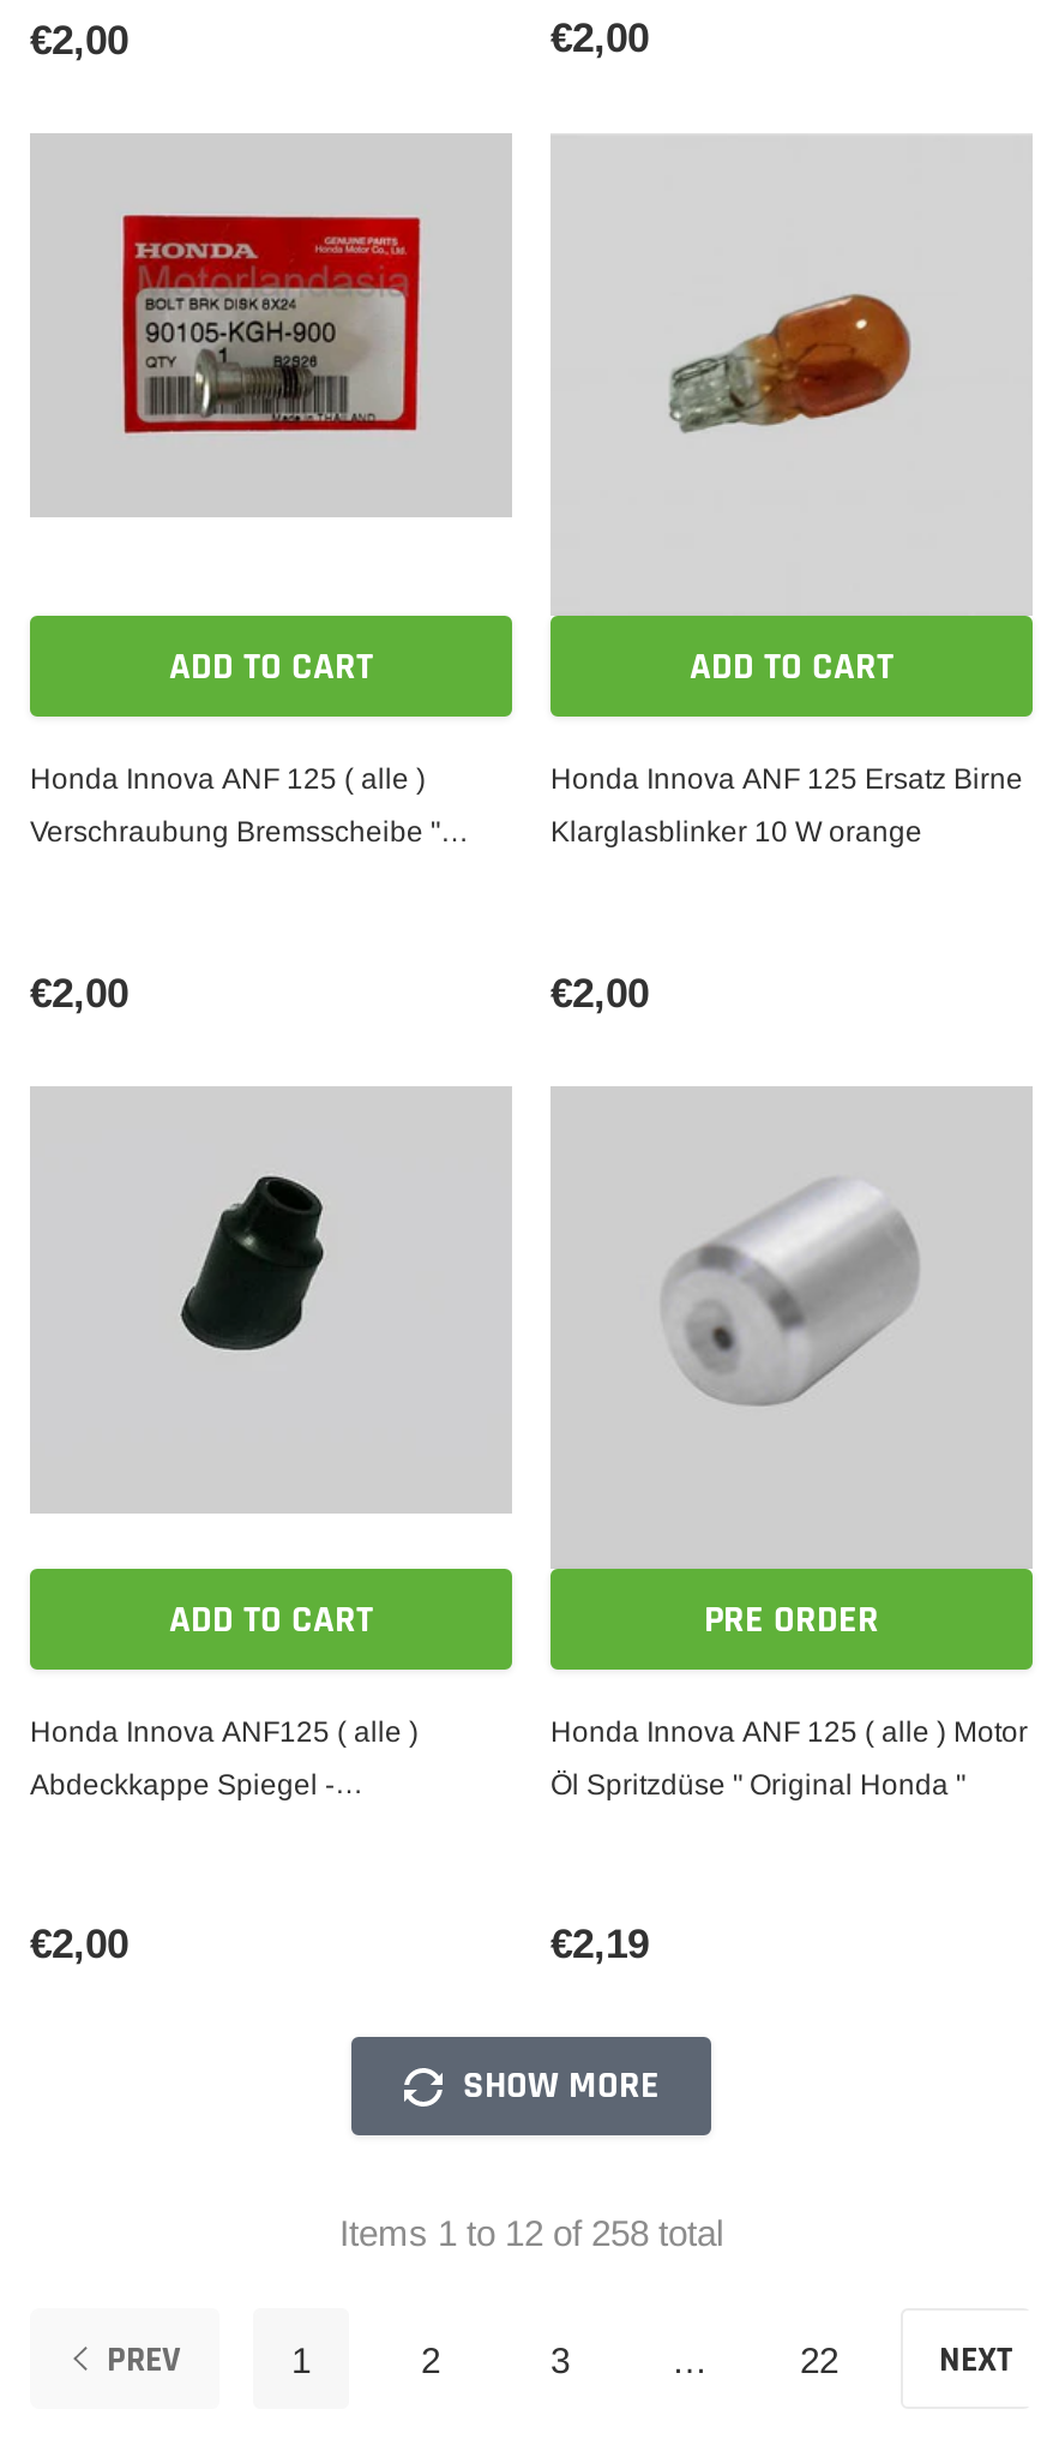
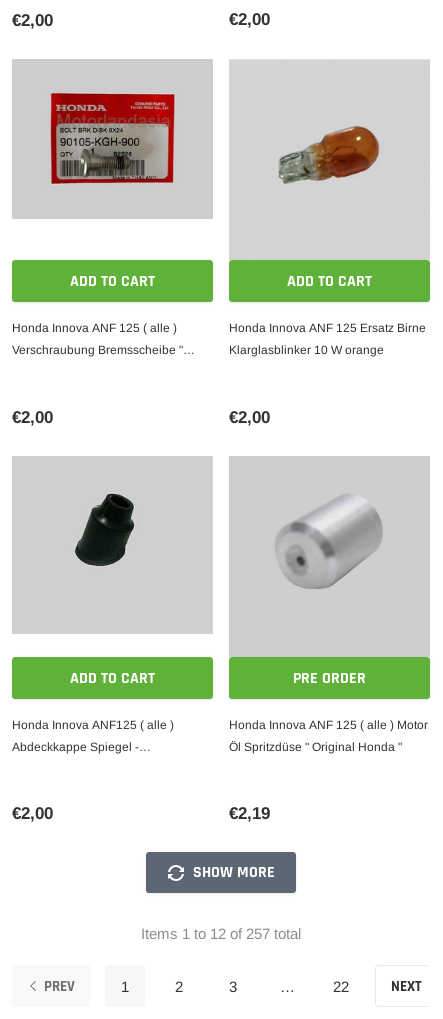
- Items 1 to 12 of 258 total
+ Items 1 to 12 of 257 total
